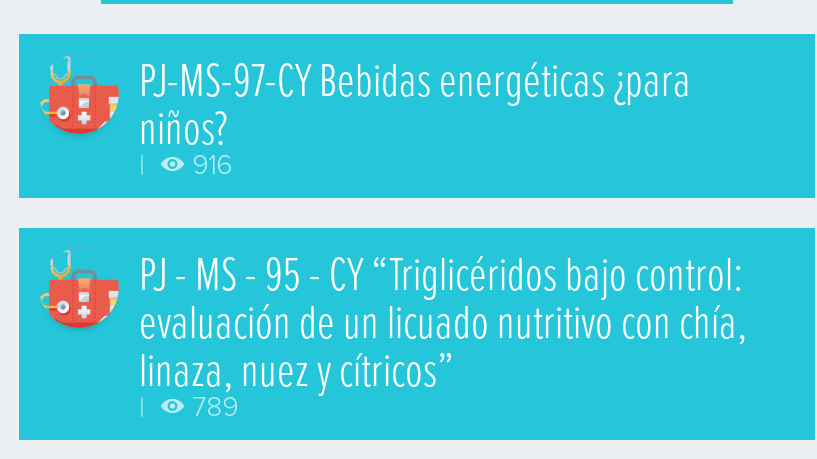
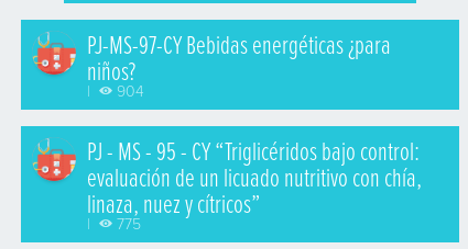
- 916
+ 904

- 789
+ 775
